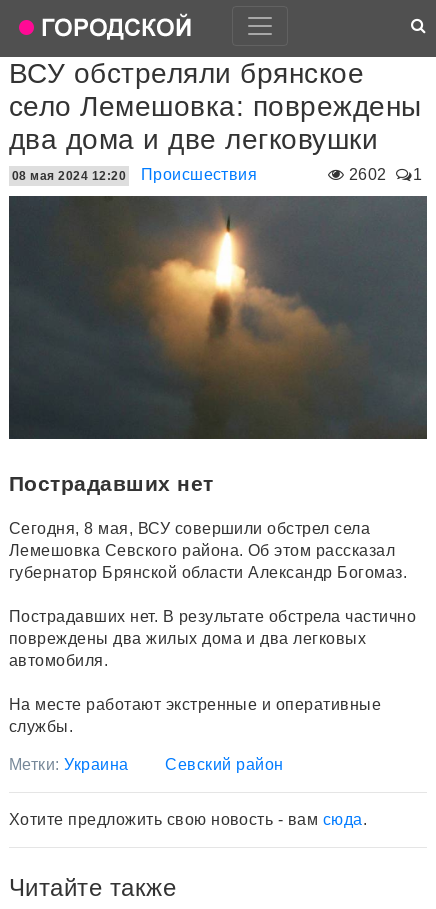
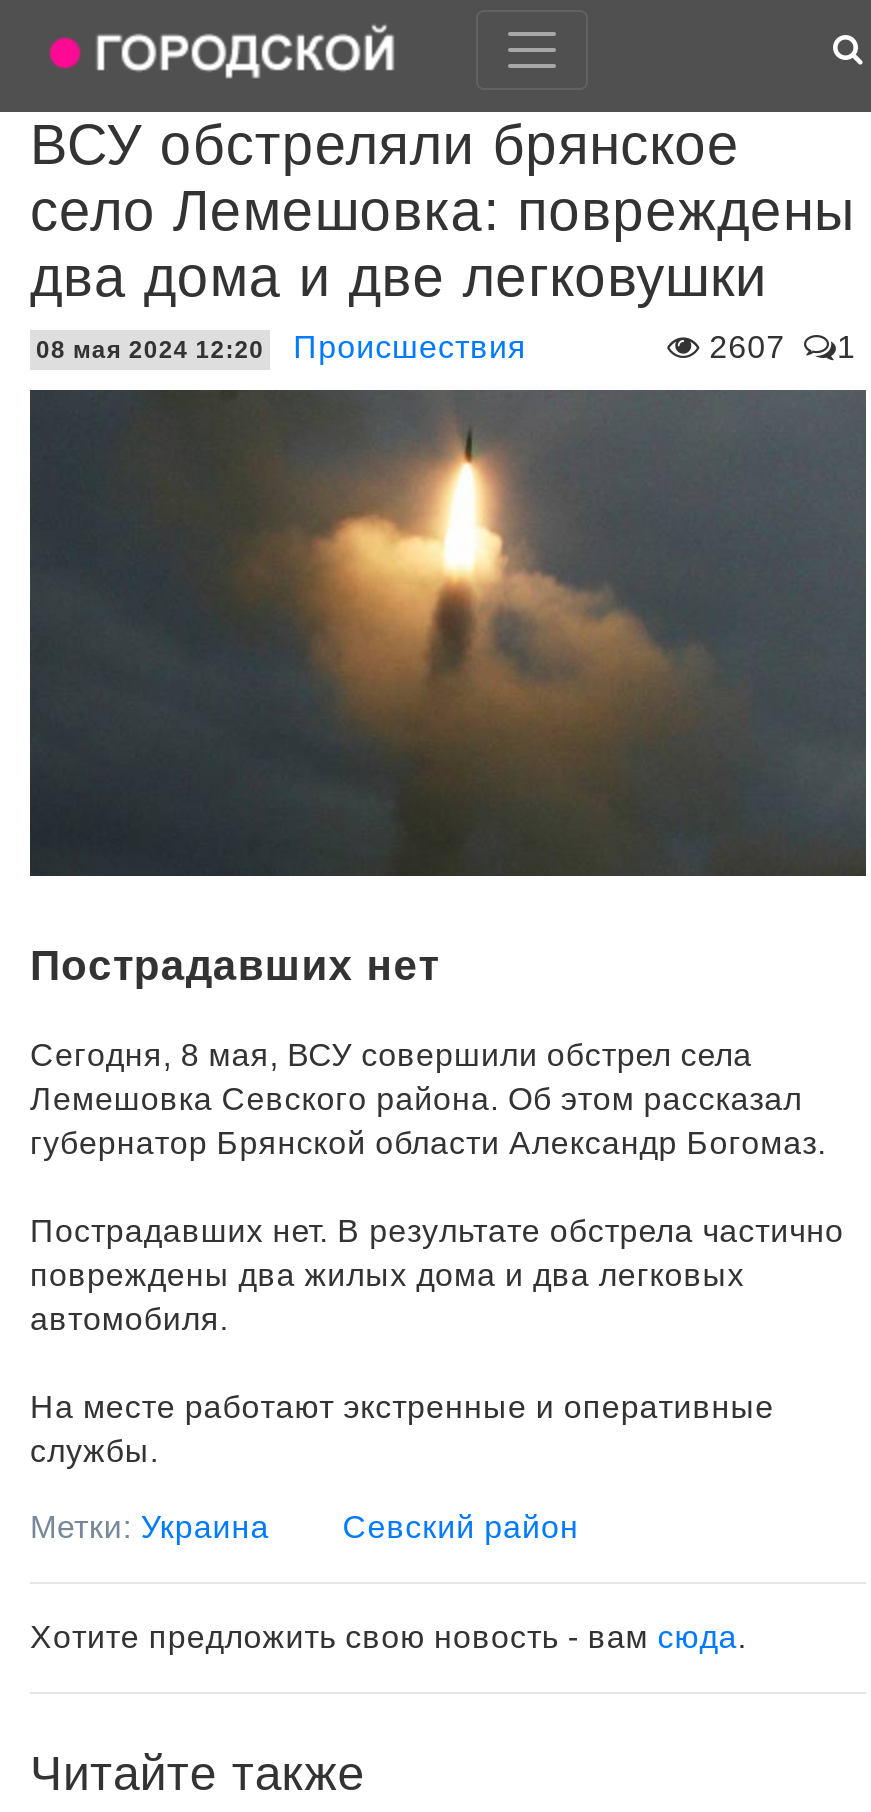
- 2602 1
+ 2607 1
